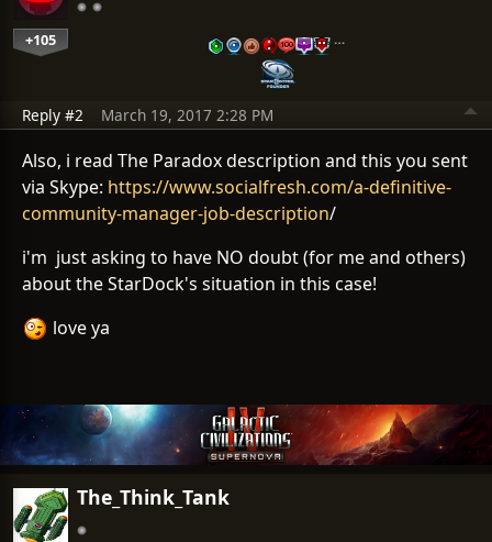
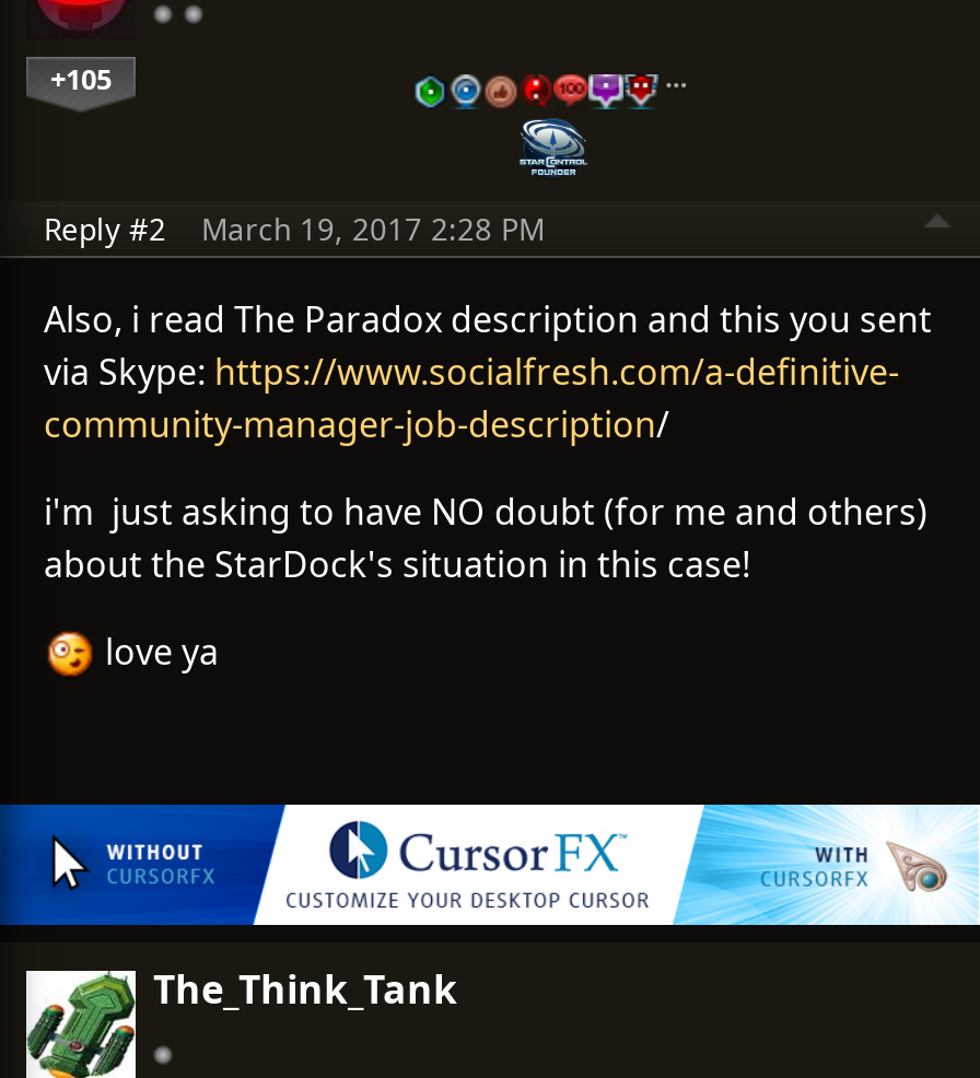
- [image]
+ [image]
